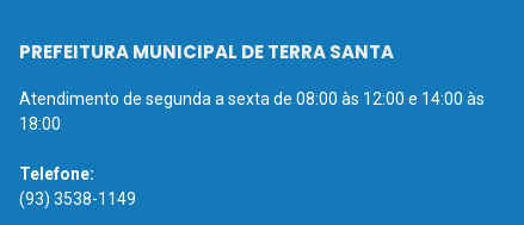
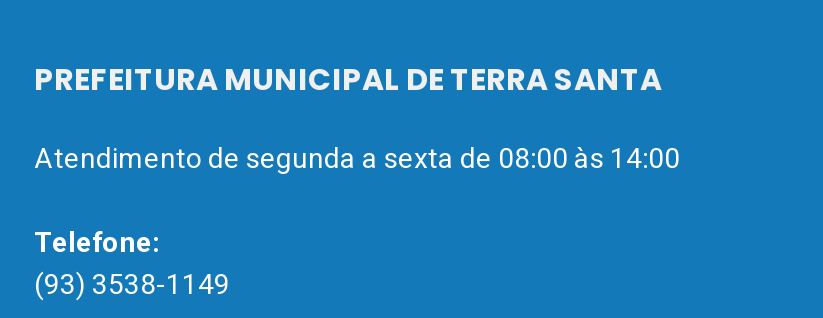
- Atendimento de segunda a sexta de 08:00 às 12:00 e 14:00 às
- 18:00
+ Atendimento de segunda a sexta de 08:00 às 14:00
